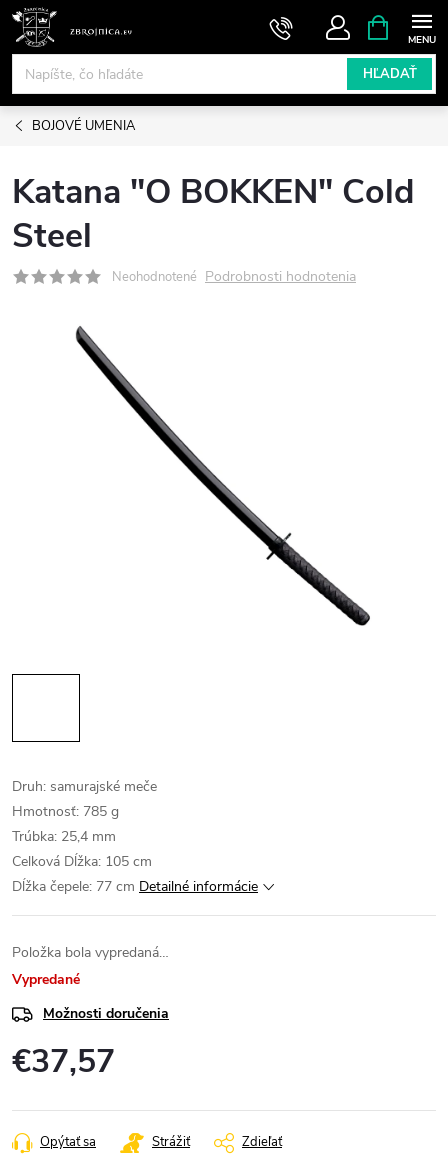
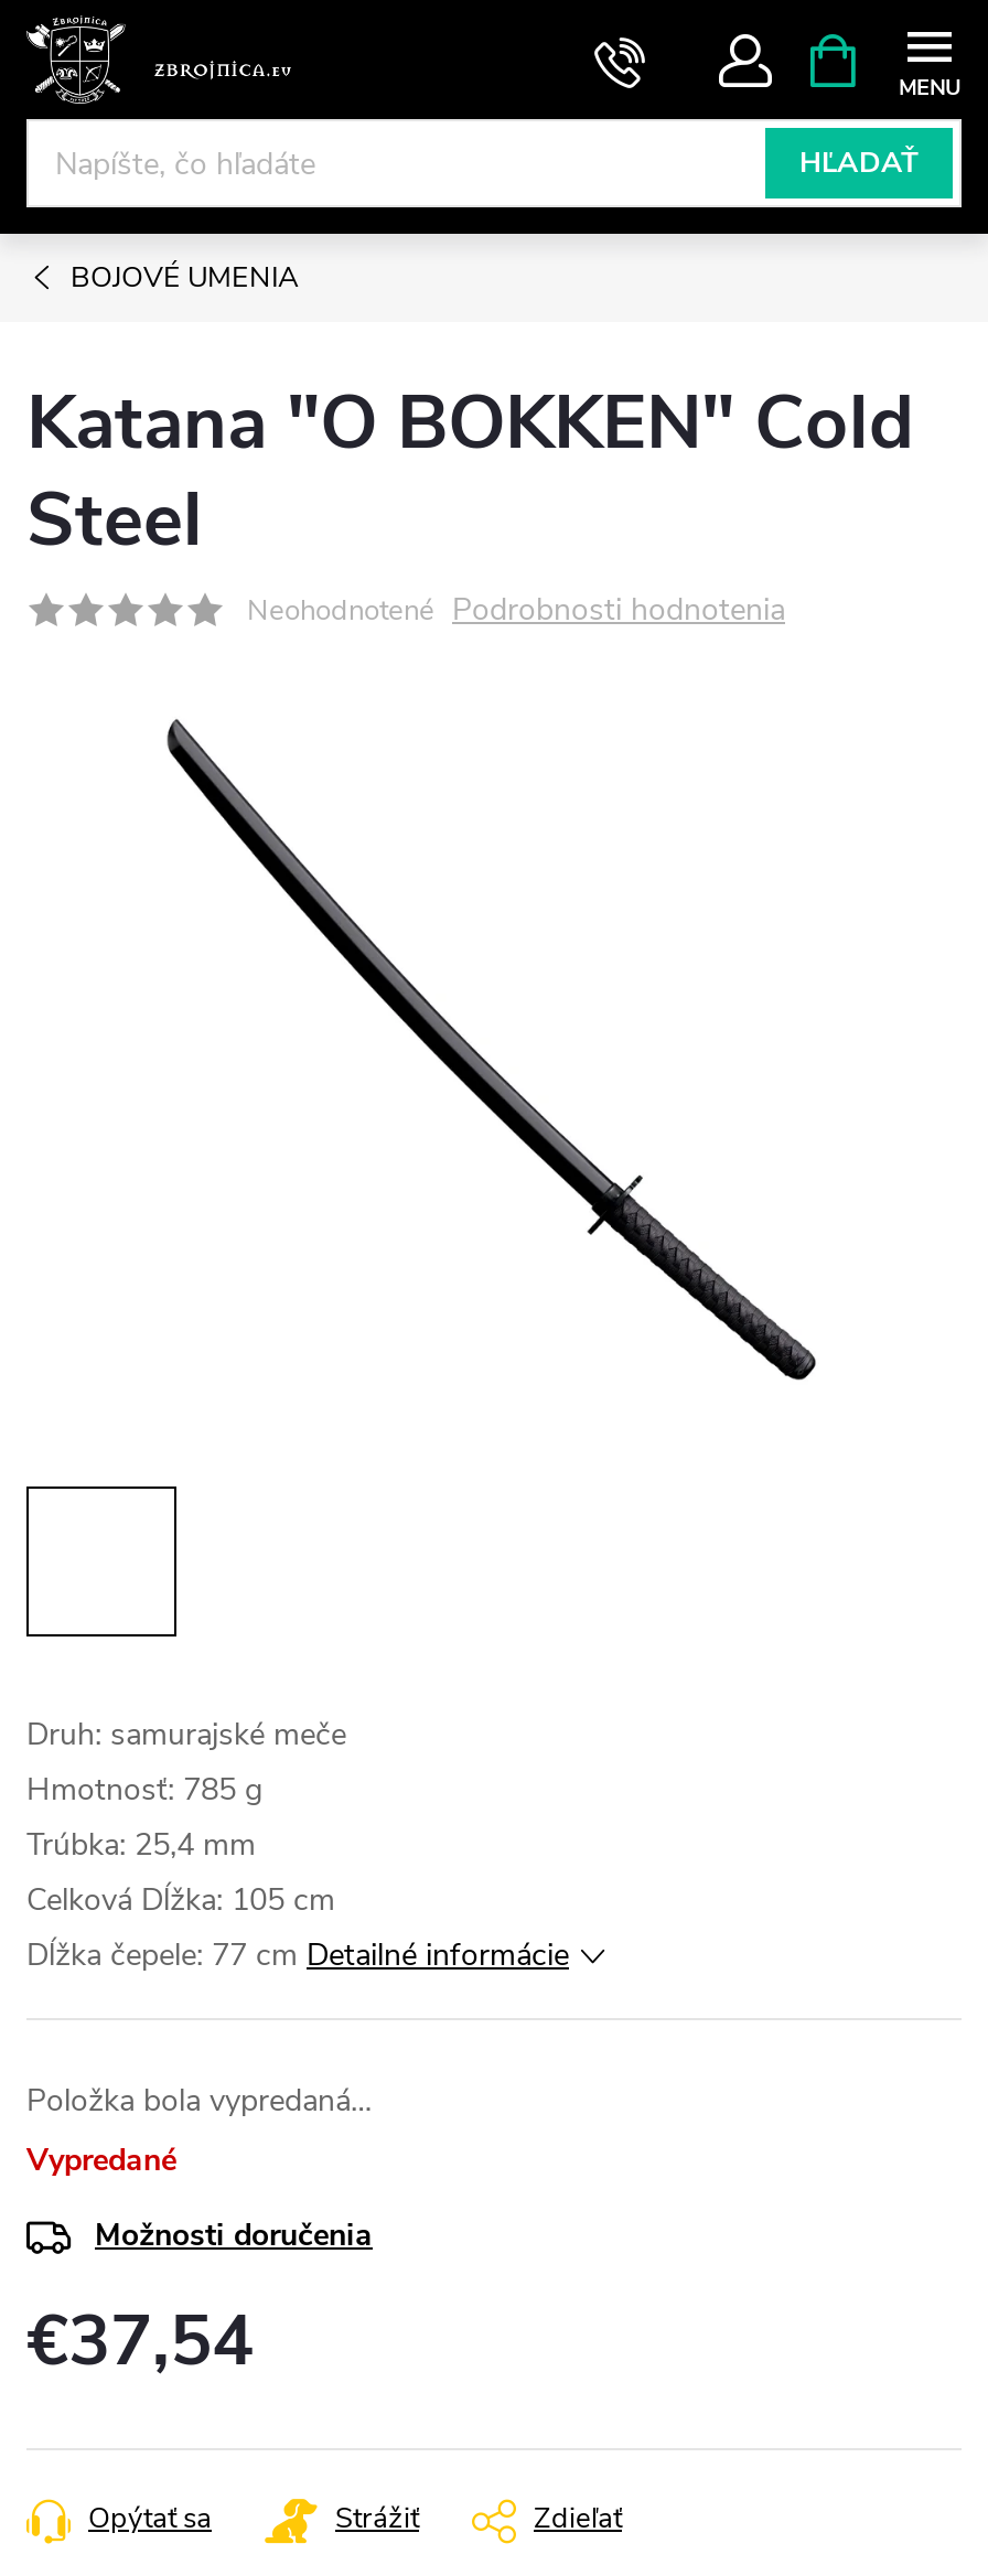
- €37,57
+ €37,54
